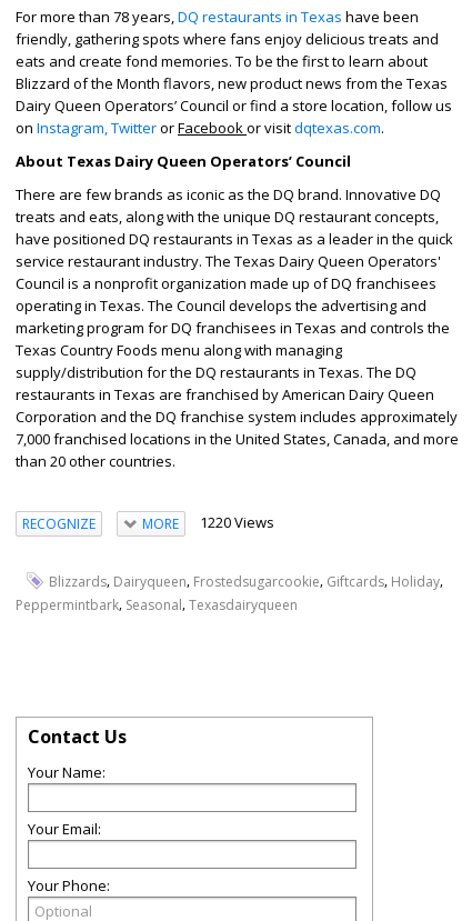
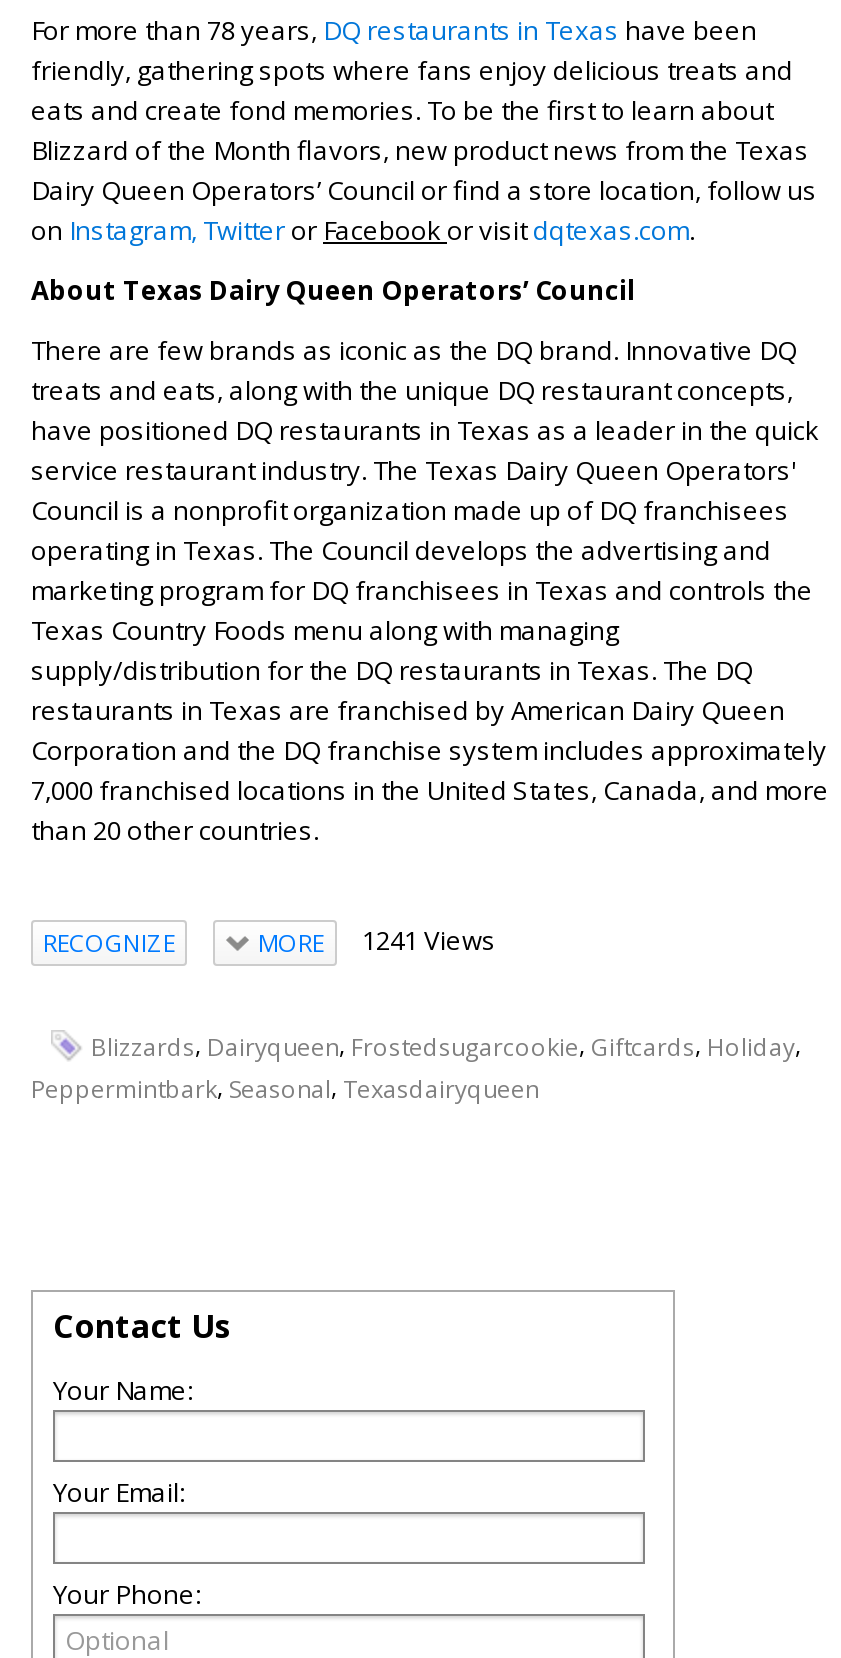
- MORE 1220 Views
+ MORE 1241 Views
